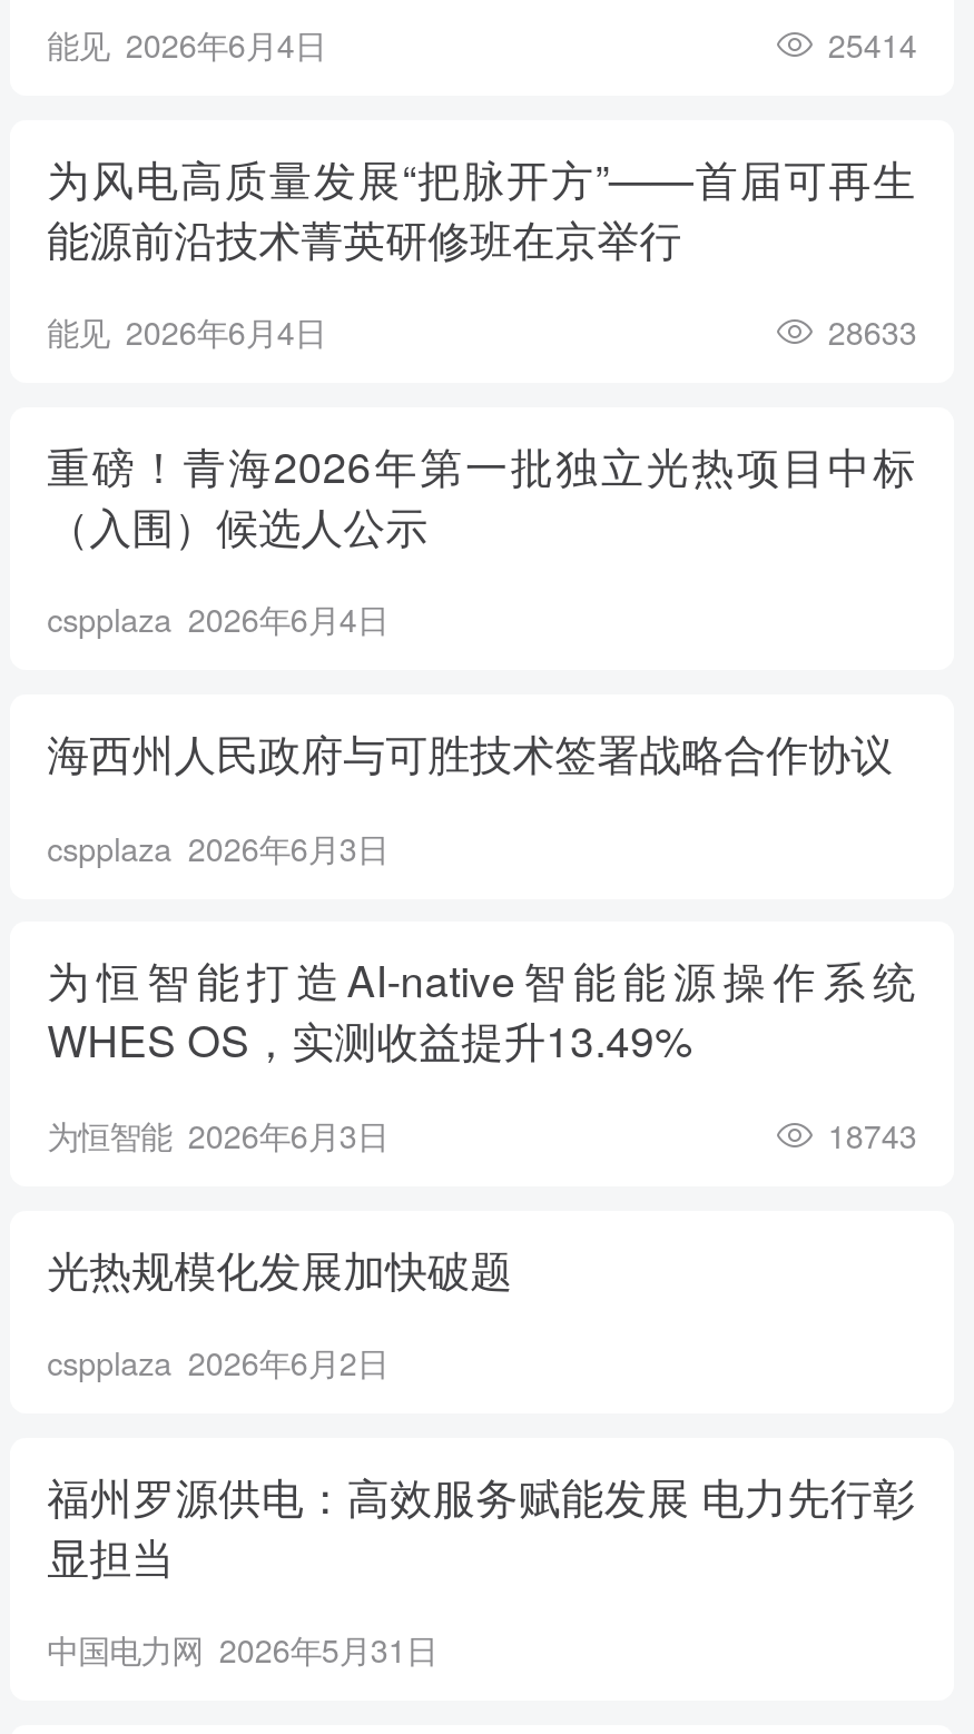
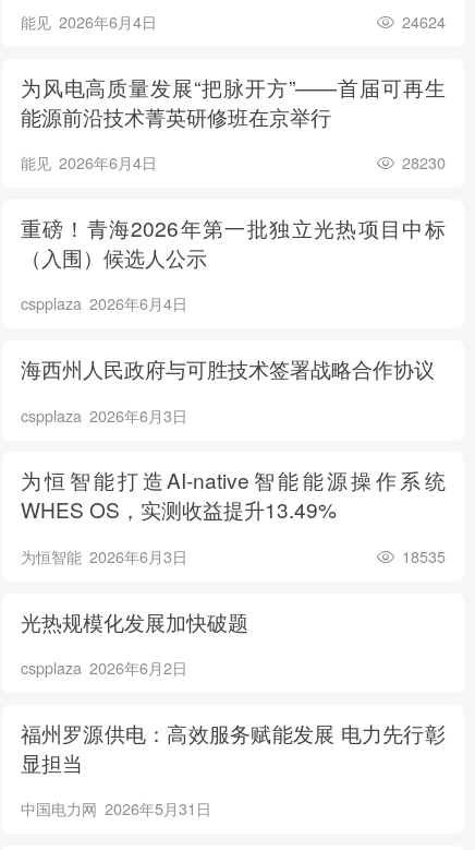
- 25414
+ 24624

- 28633
+ 28230

- 18743
+ 18535
